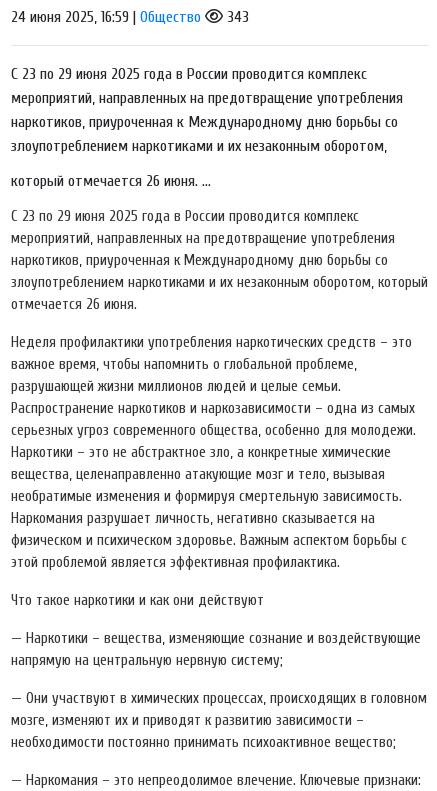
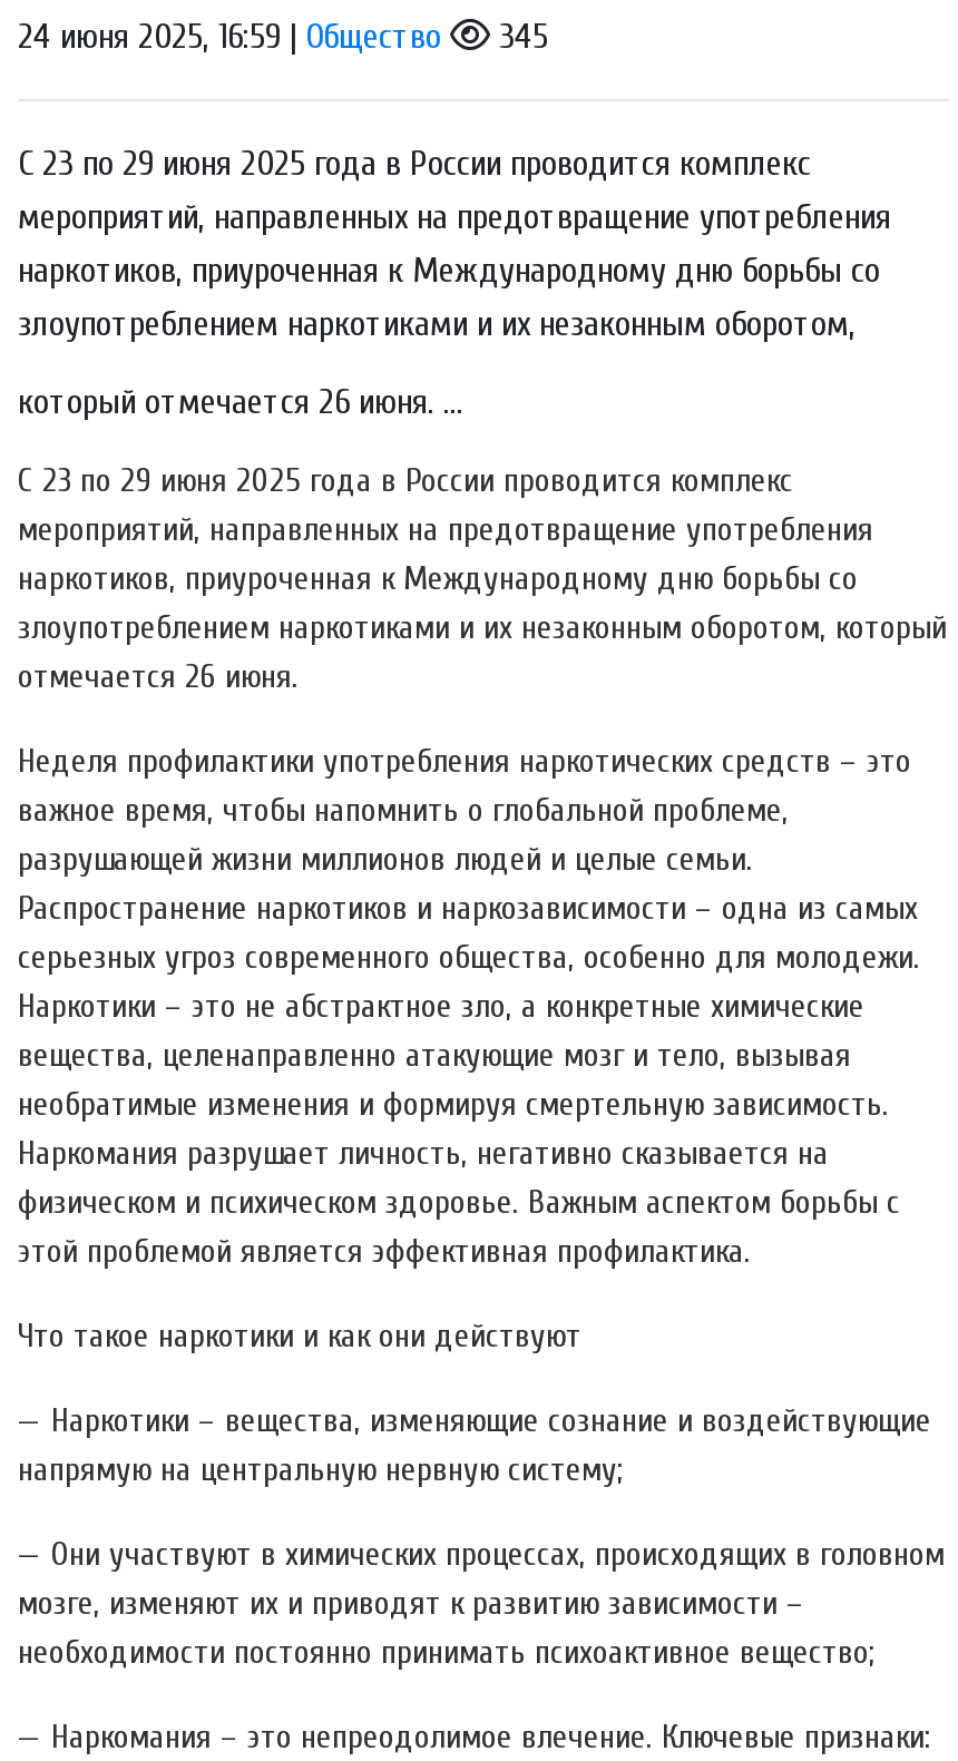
- 343
+ 345
